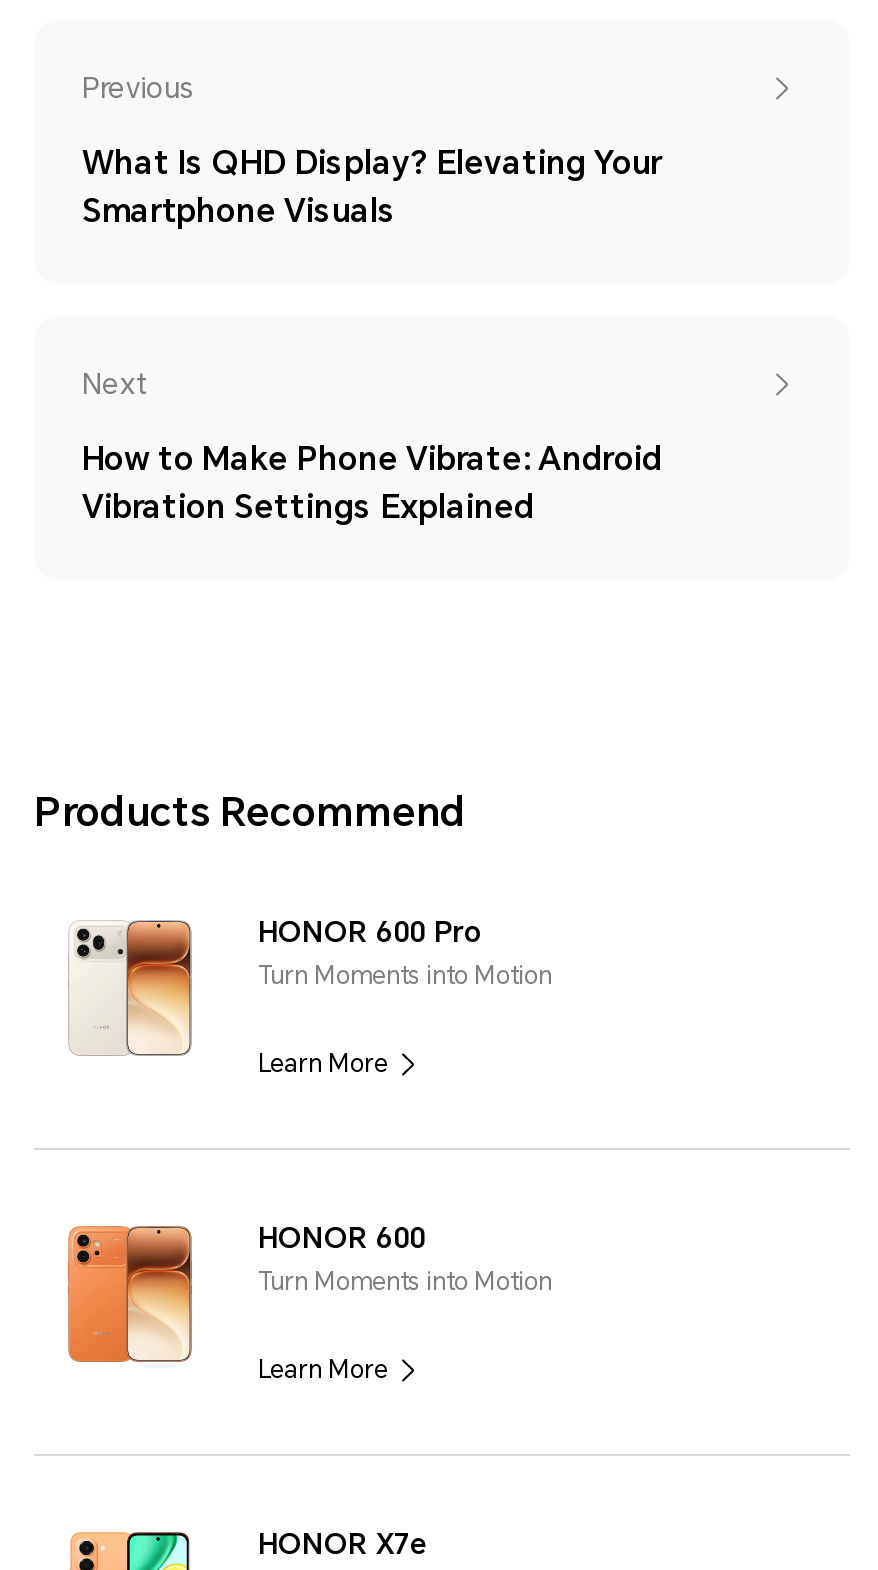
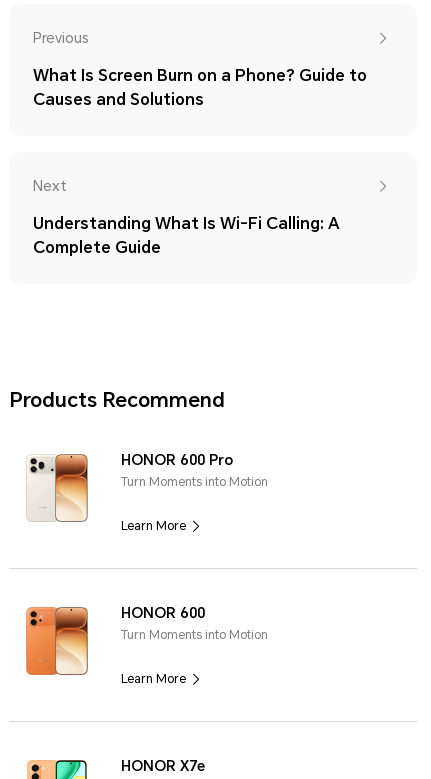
- What Is QHD Display? Elevating Your
- Smartphone Visuals
+ What Is Screen Burn on a Phone? Guide to
+ Causes and Solutions

- How to Make Phone Vibrate: Android
- Vibration Settings Explained
+ Understanding What Is Wi-Fi Calling: A
+ Complete Guide
